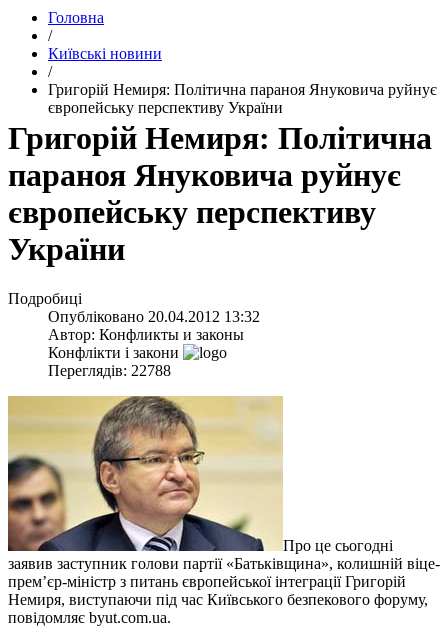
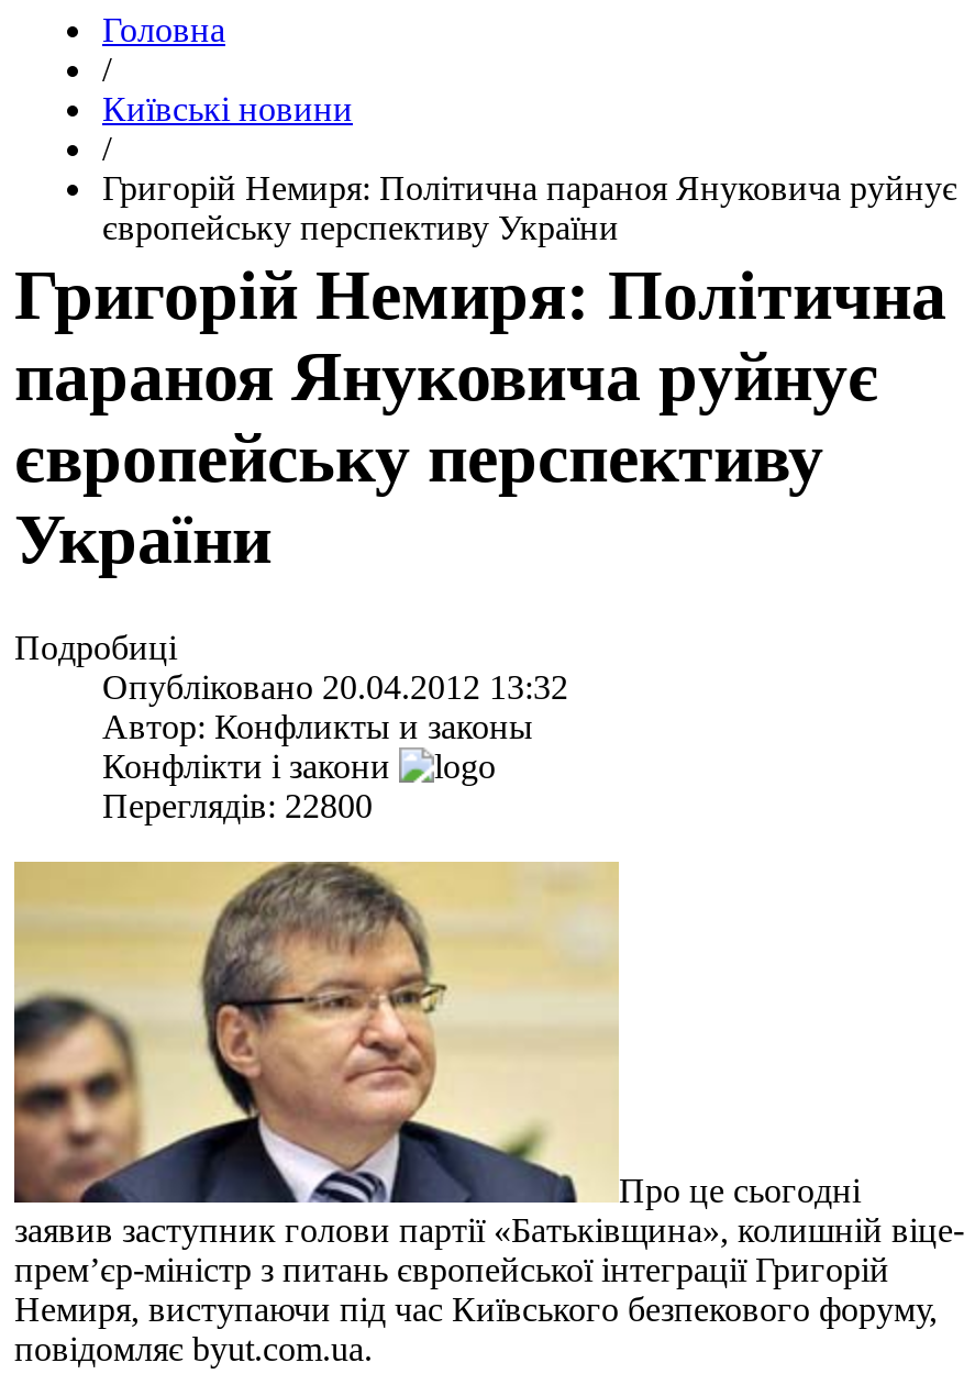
- Переглядів: 22788
+ Переглядів: 22800
